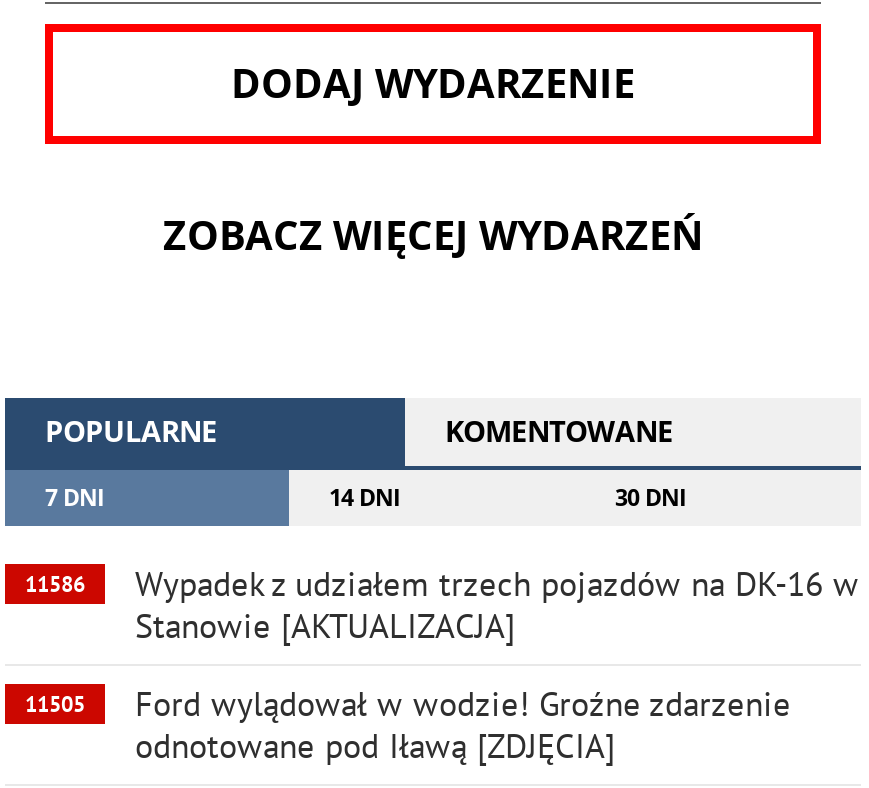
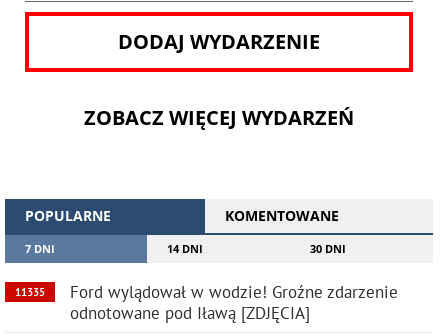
- 11586
- Wypadek z udziałem trzech pojazdów na DK-16 w
- Stanowie [AKTUALIZACJA]
- 11505
+ 11335
